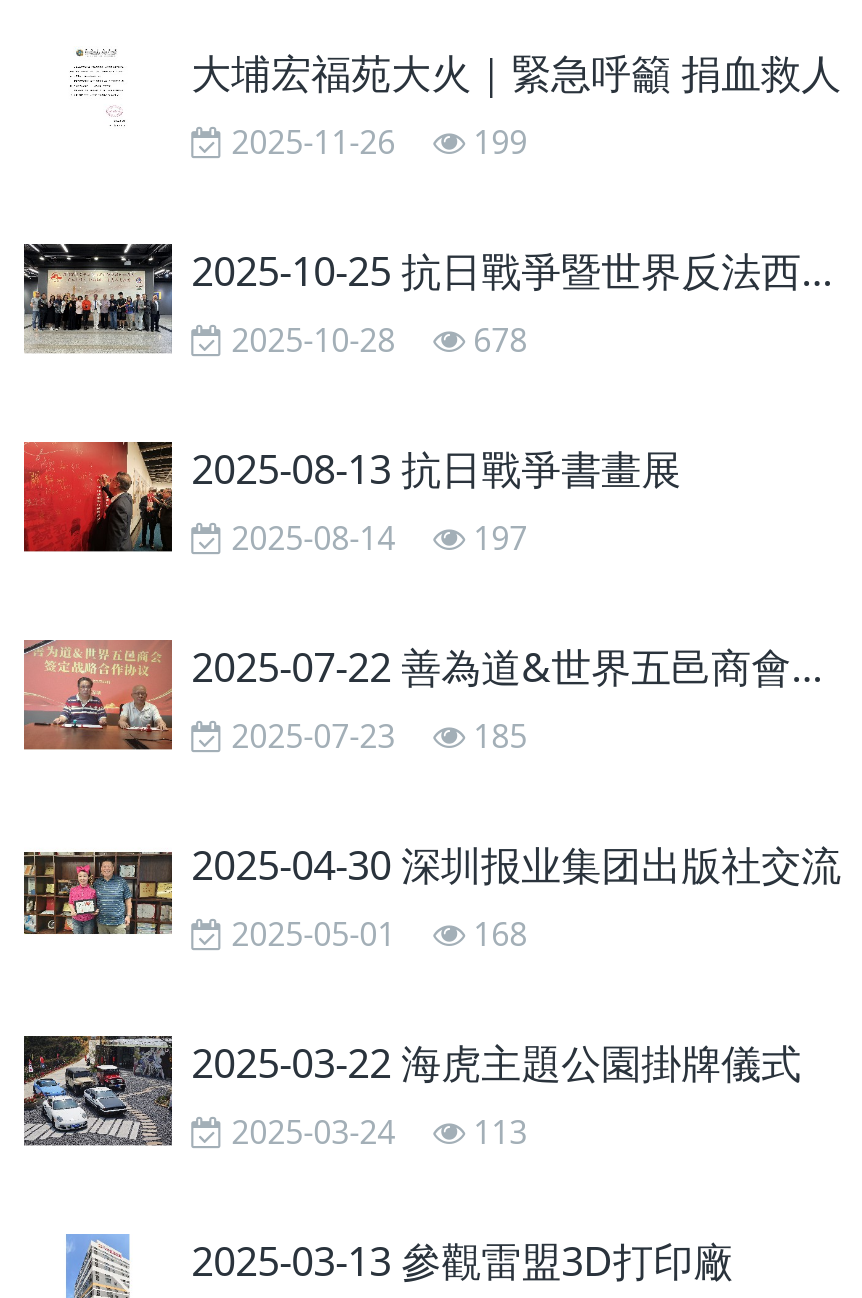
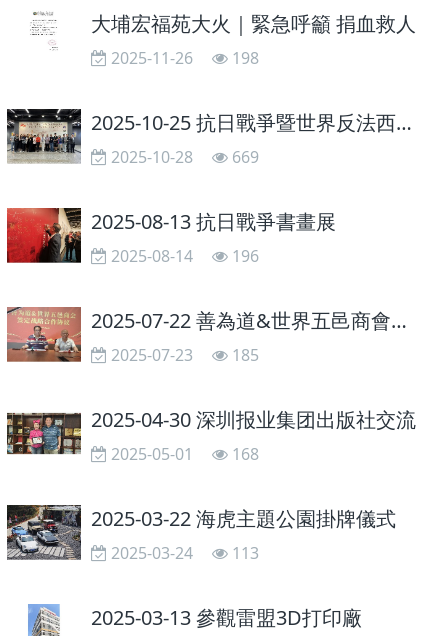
- 2025-11-26 199
+ 2025-11-26 198

- 2025-10-28 678
+ 2025-10-28 669

- 2025-08-14 197
+ 2025-08-14 196
